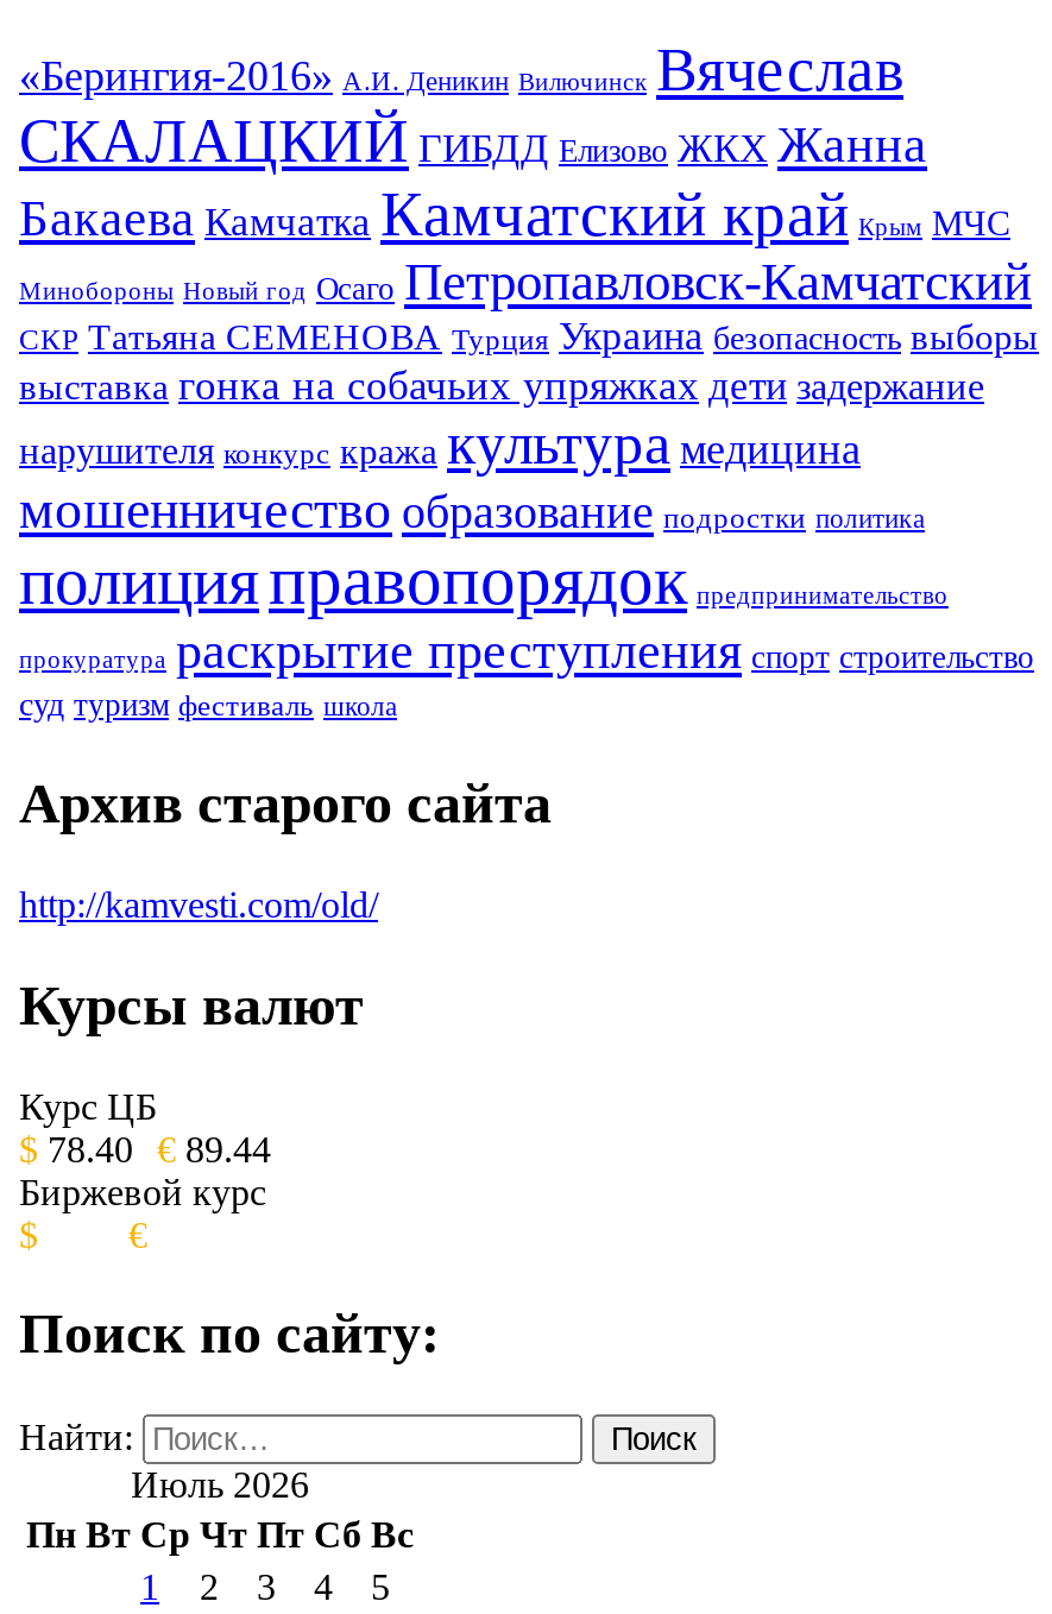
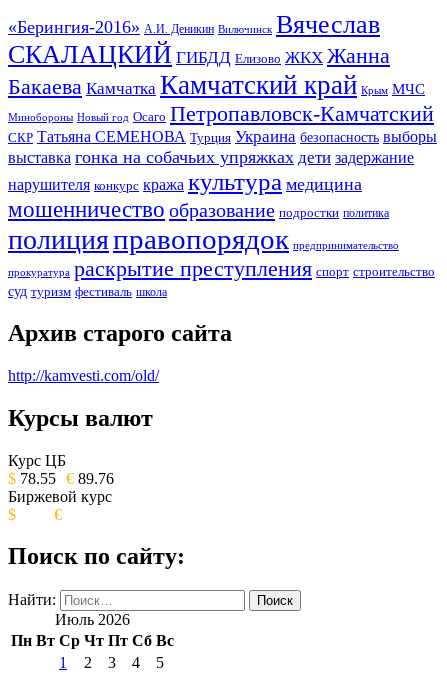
- $ 78.40 € 89.44
+ $ 78.55 € 89.76
